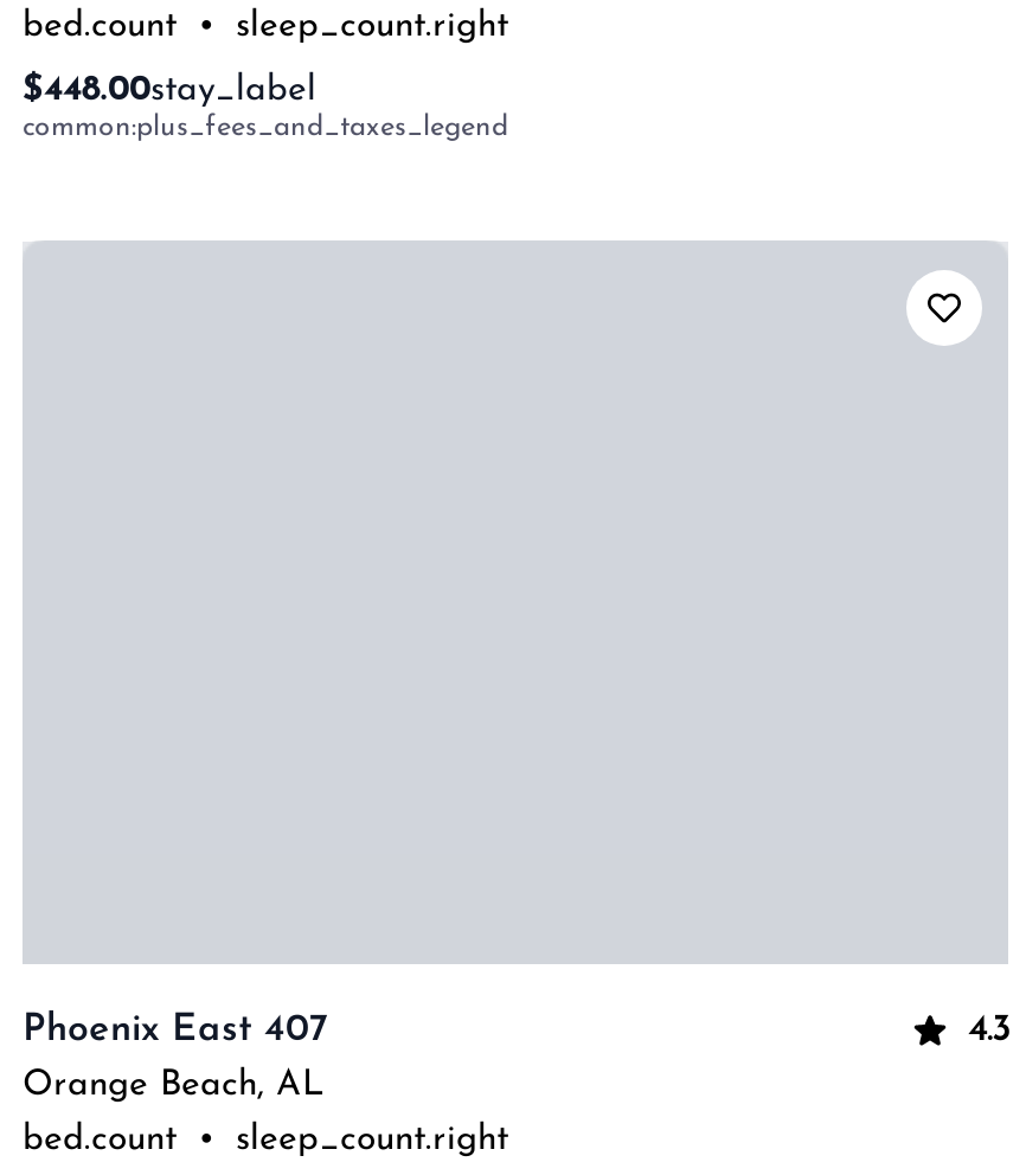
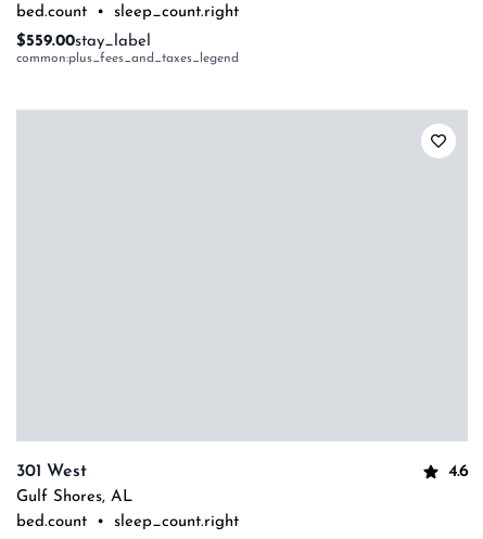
- $448.00stay_label
+ $559.00stay_label

- Phoenix East 407
- 4.3
+ 301 West
+ 4.6

- Orange Beach, AL
+ Gulf Shores, AL
